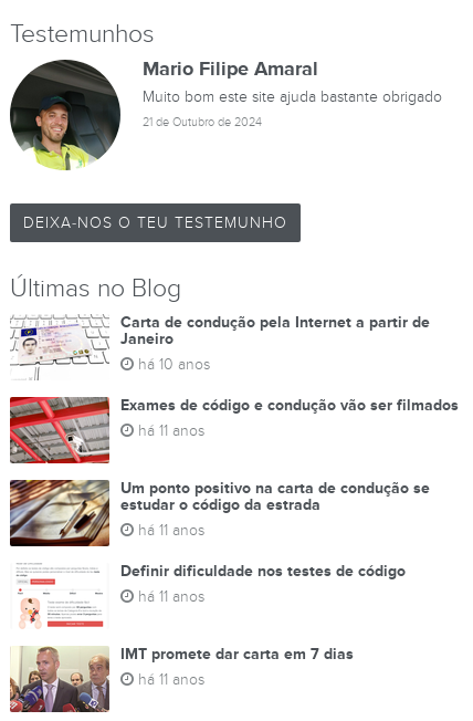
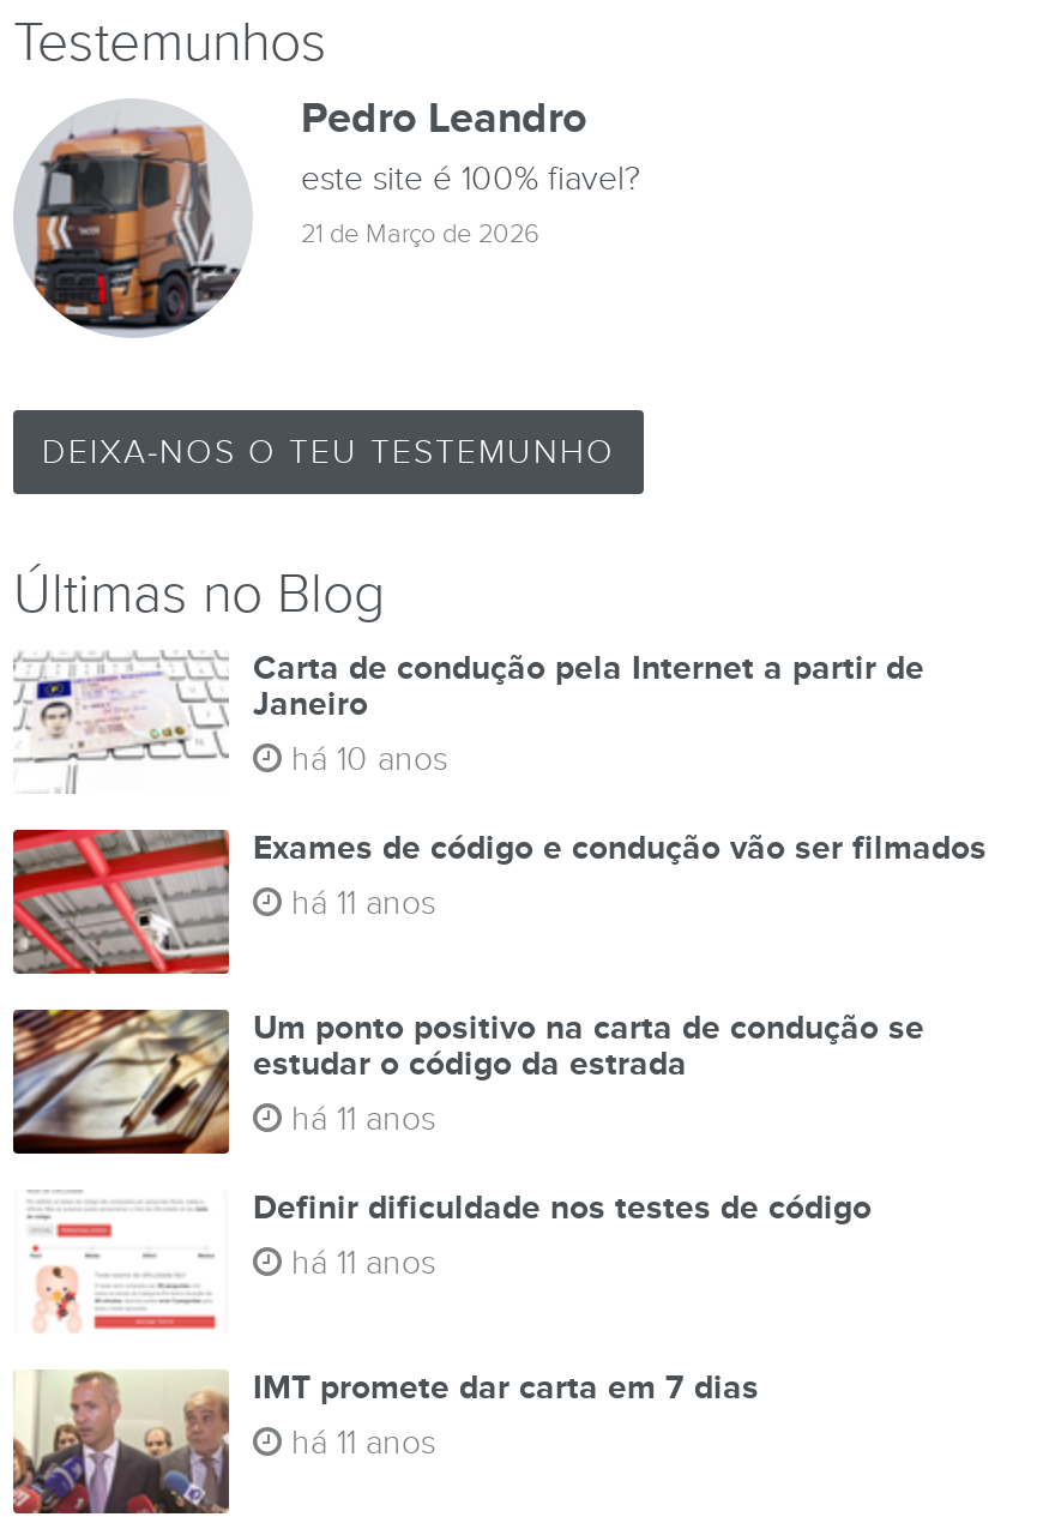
- [image]
- Mario Filipe Amaral
- Muito bom este site ajuda bastante obrigado
+ [image]
+ Pedro Leandro
+ este site é 100% fiavel?

- 21 de Outubro de 2024
+ 21 de Março de 2026
